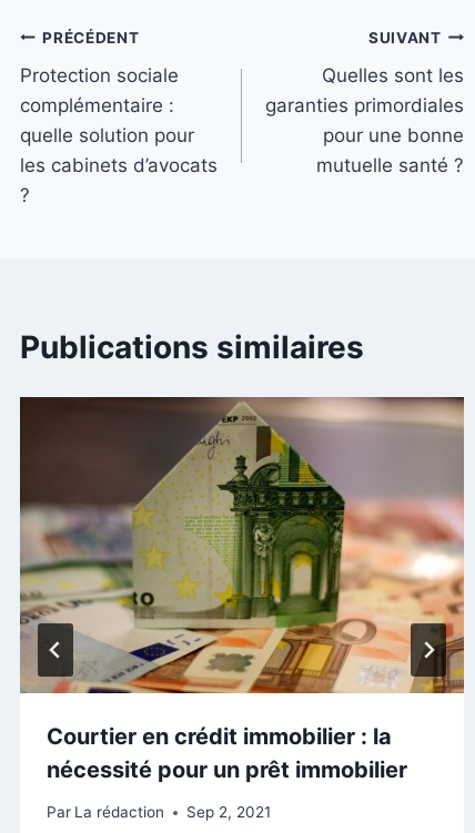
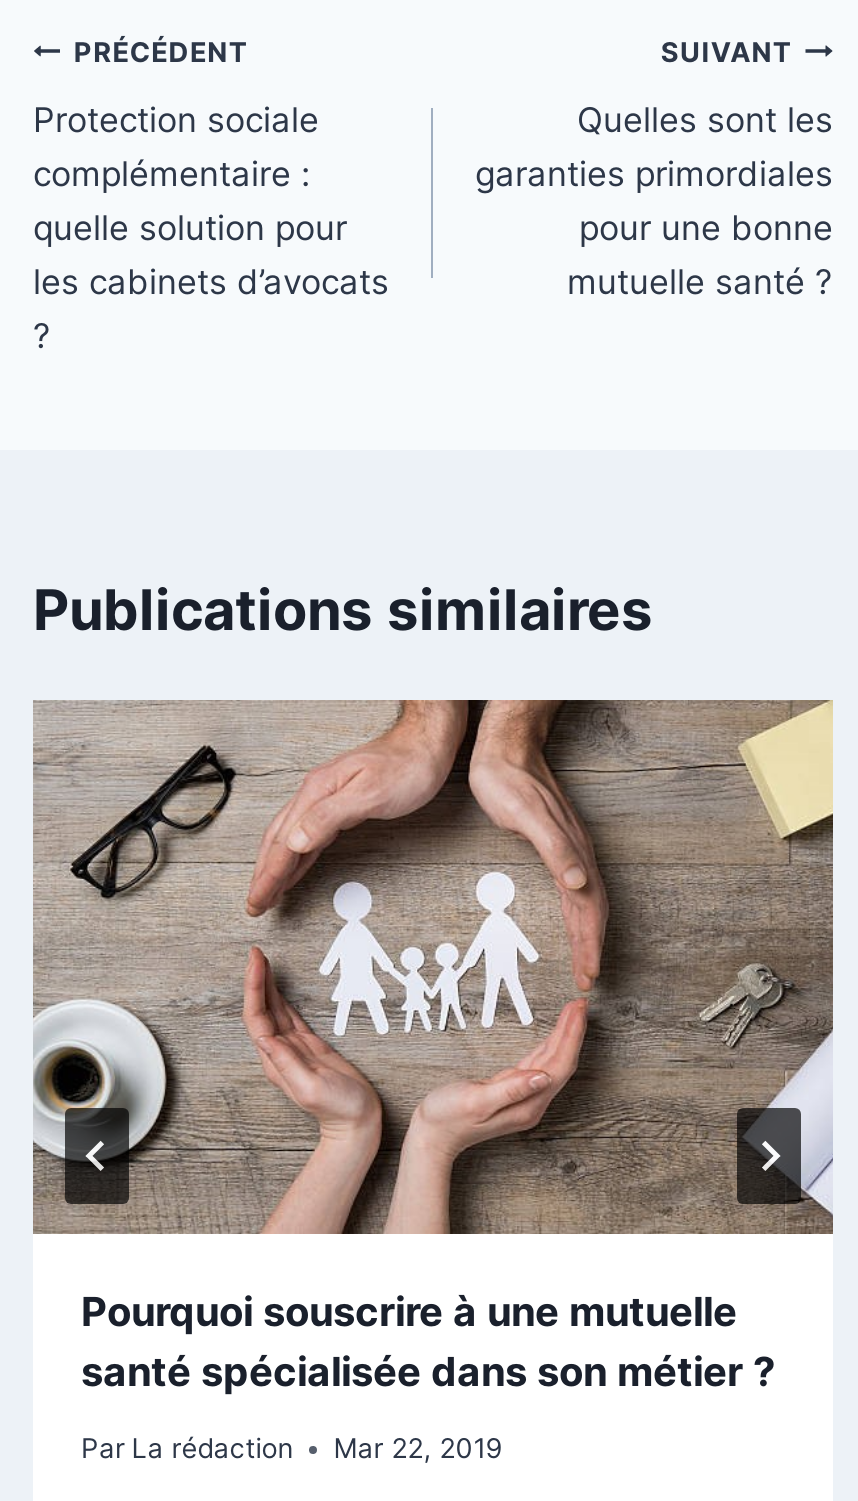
- [image]
- Courtier en crédit immobilier : la
- nécessité pour un prêt immobilier
+ [image]
+ Pourquoi souscrire à une mutuelle
+ santé spécialisée dans son métier ?

- Par La rédaction Sep 2, 2021
+ Par La rédaction Mar 22, 2019
